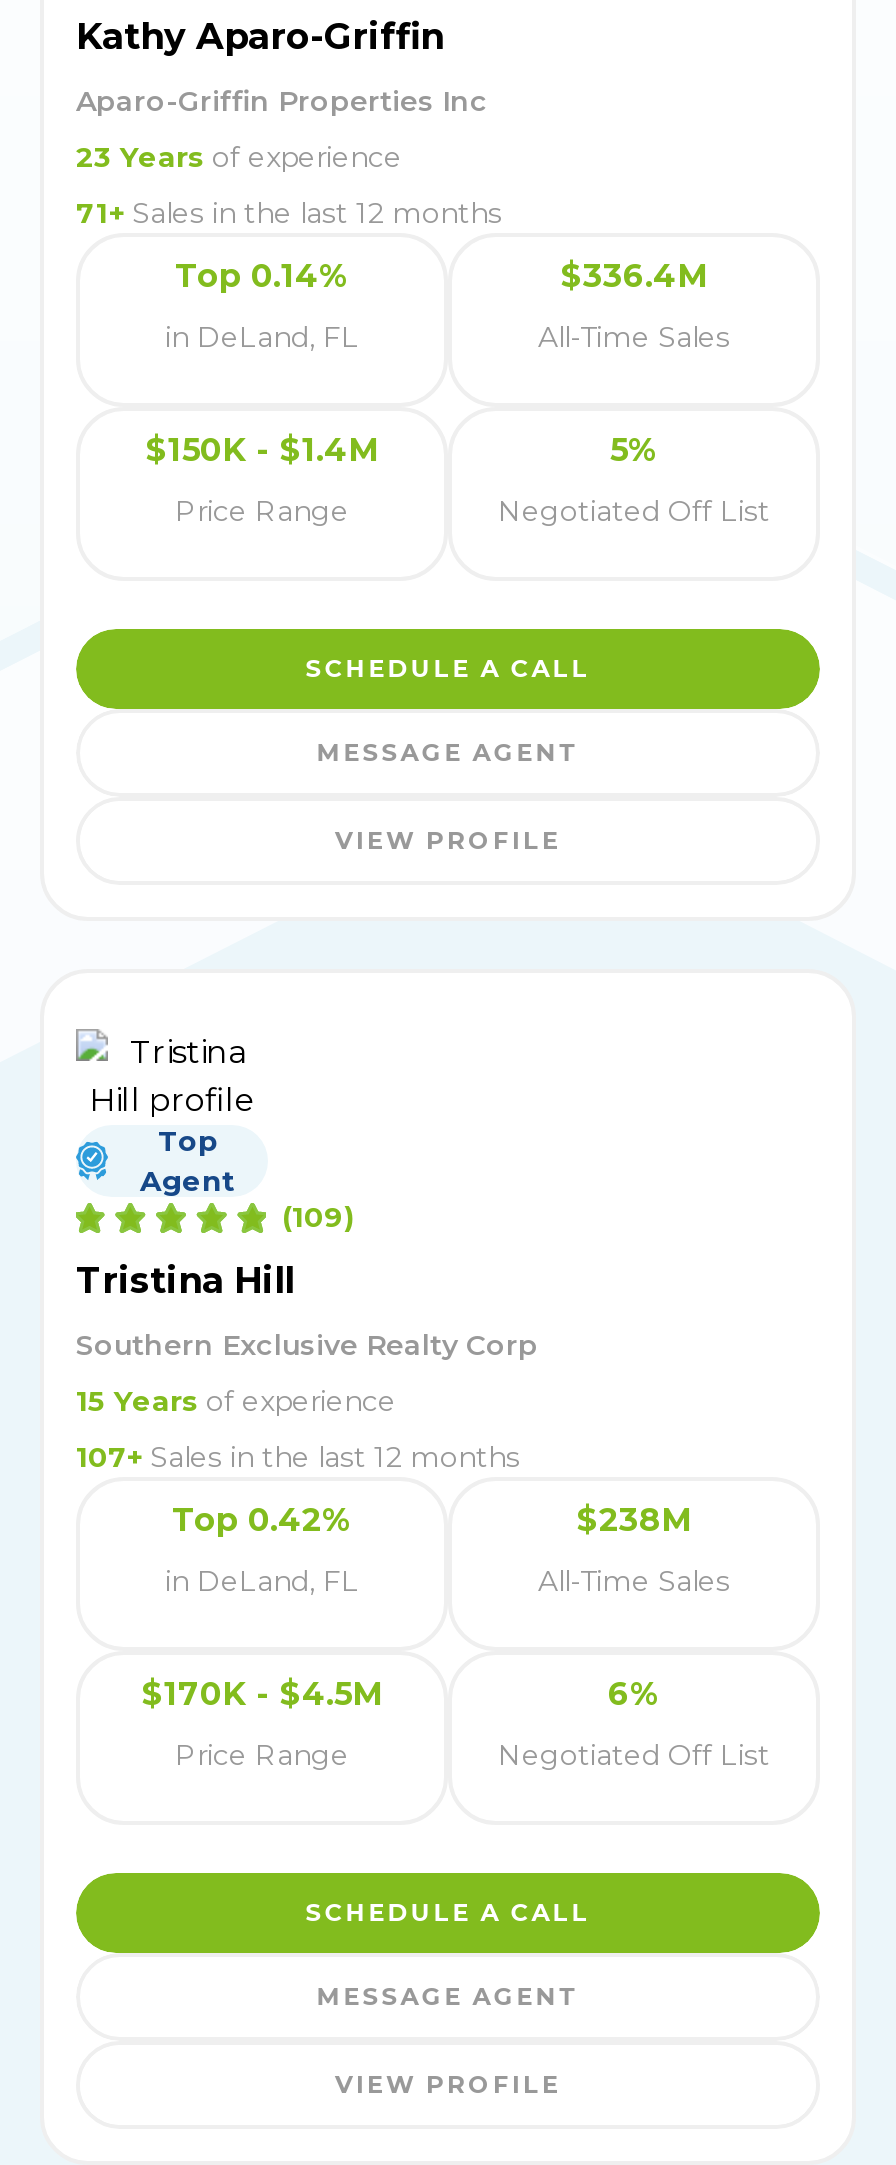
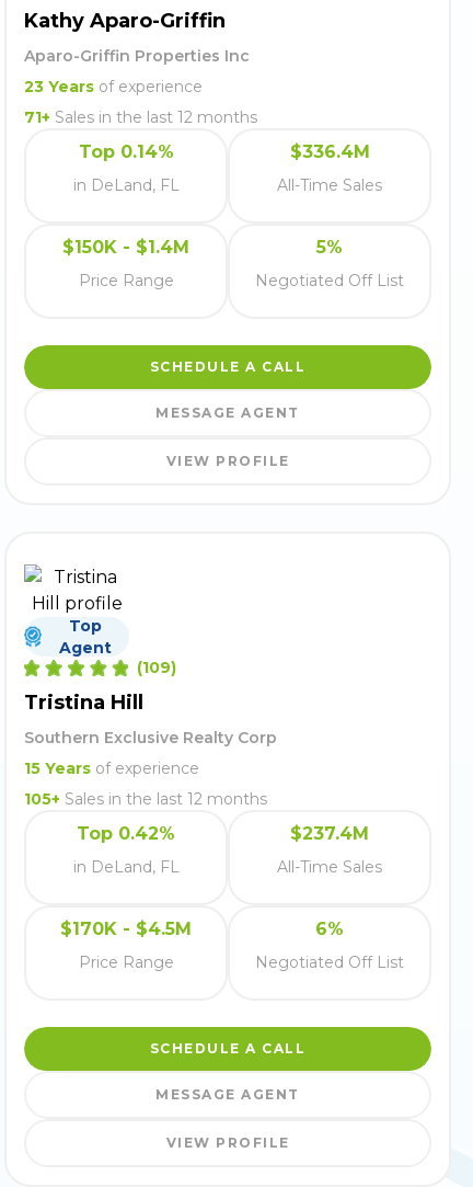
- 107+ Sales in the last 12 months
+ 105+ Sales in the last 12 months

- $238M
+ $237.4M
